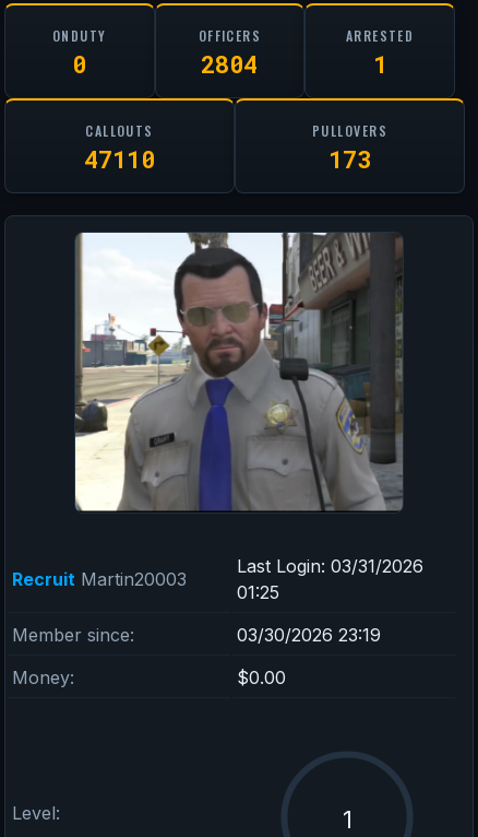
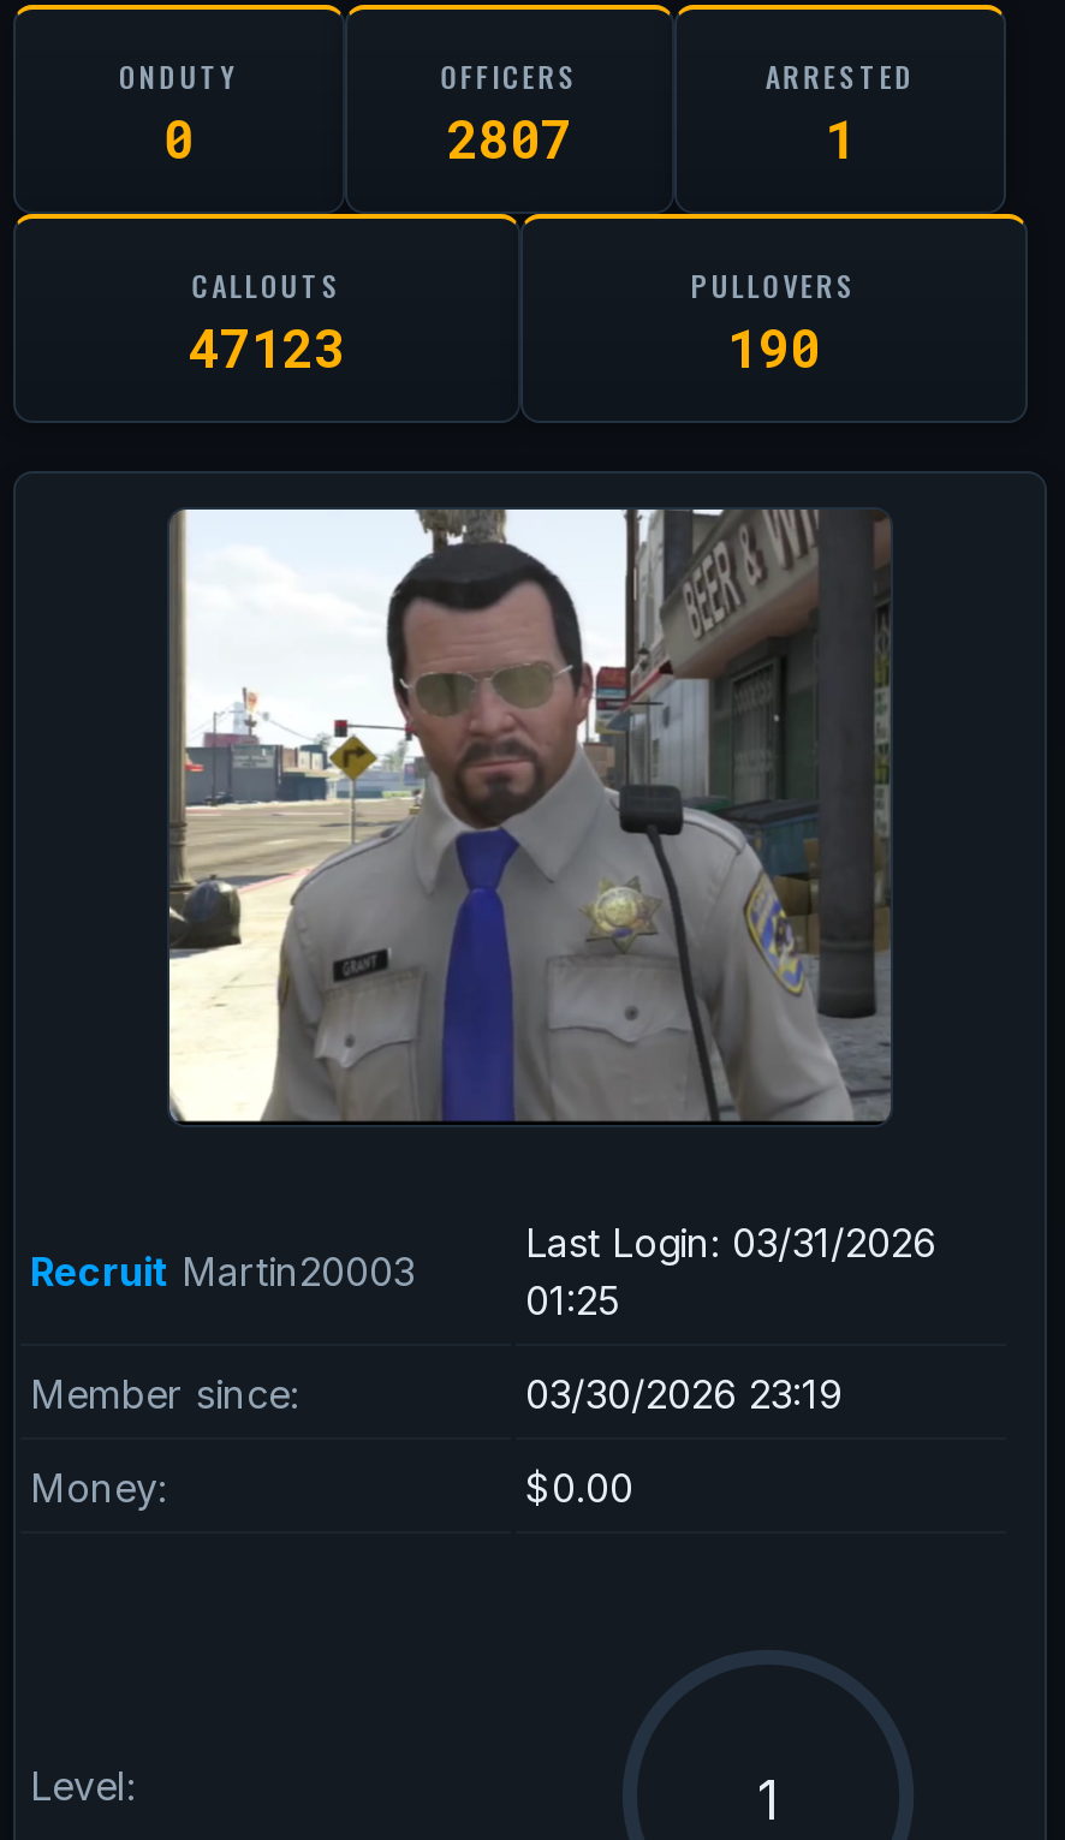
- 2804
+ 2807

- 47110
+ 47123

- 173
+ 190
